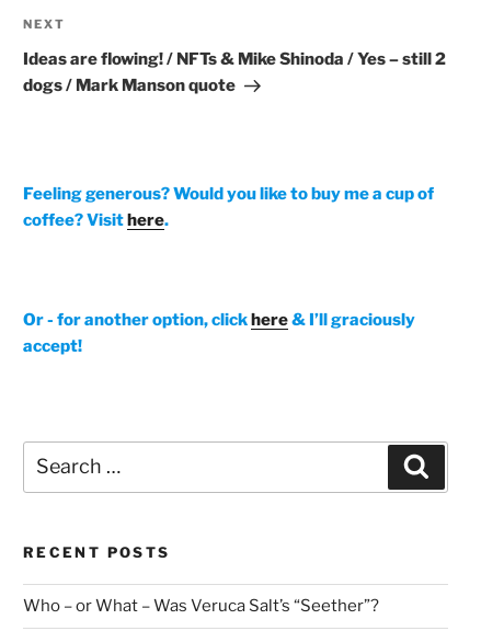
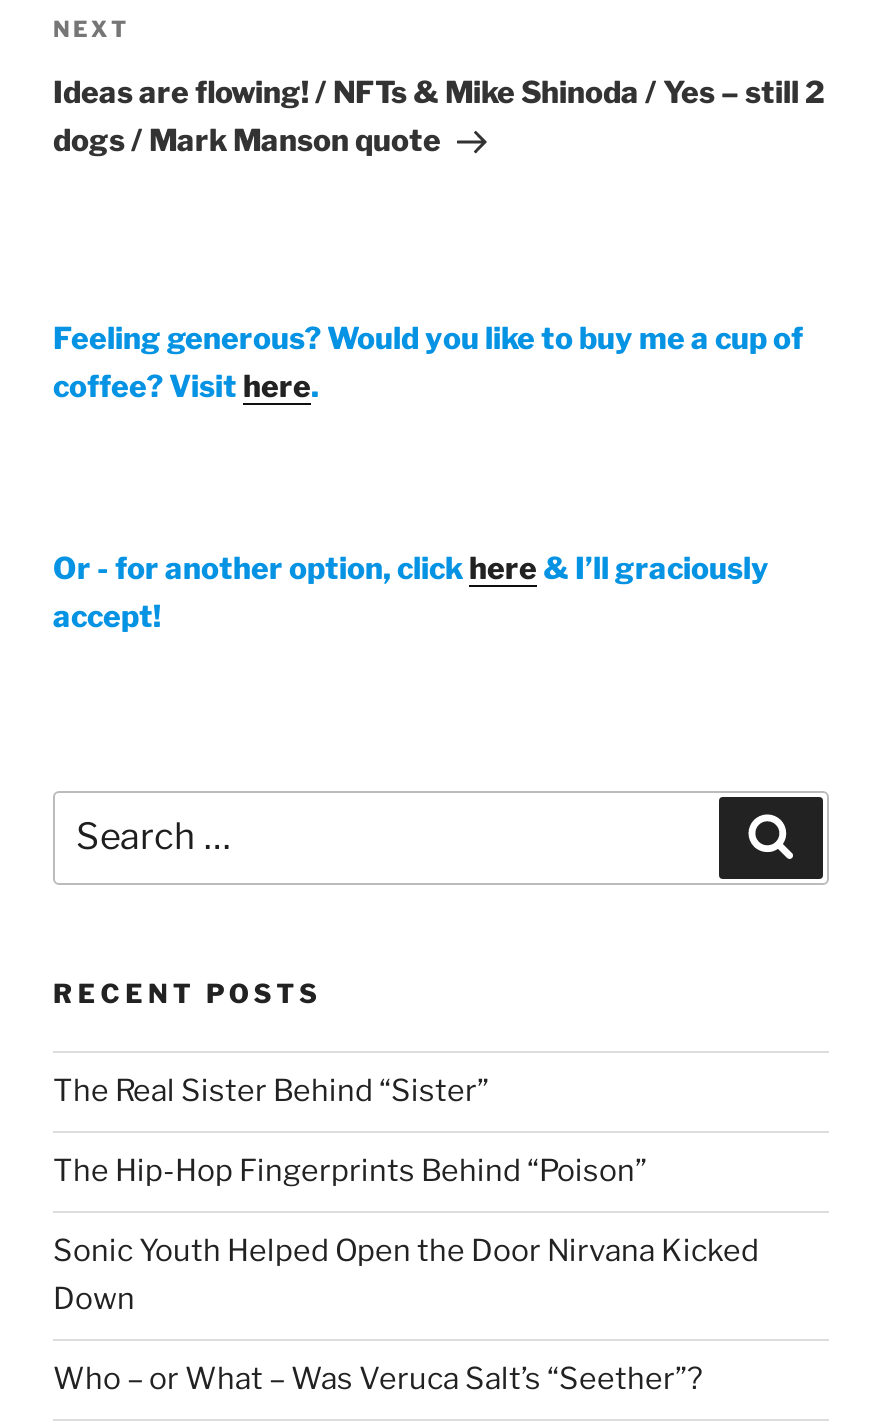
+ The Real Sister Behind “Sister”
+ The Hip-Hop Fingerprints Behind “Poison”
+ Sonic Youth Helped Open the Door Nirvana Kicked
+ Down
